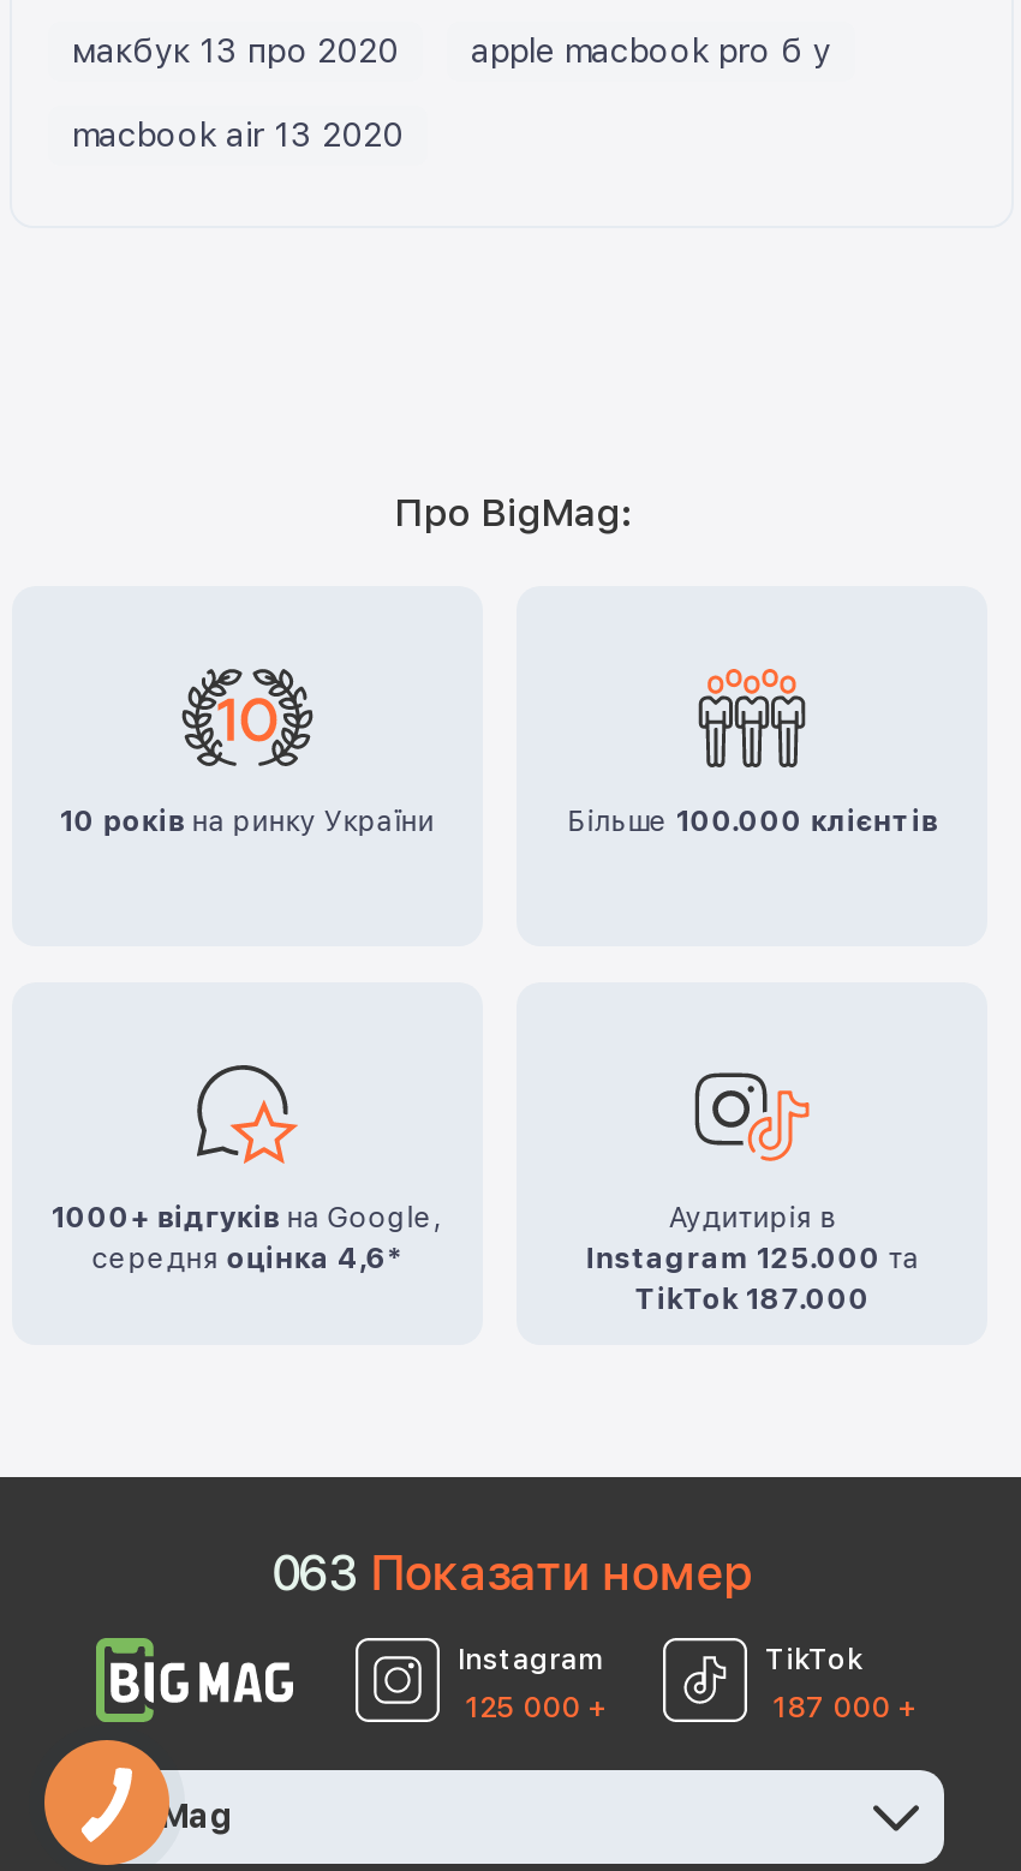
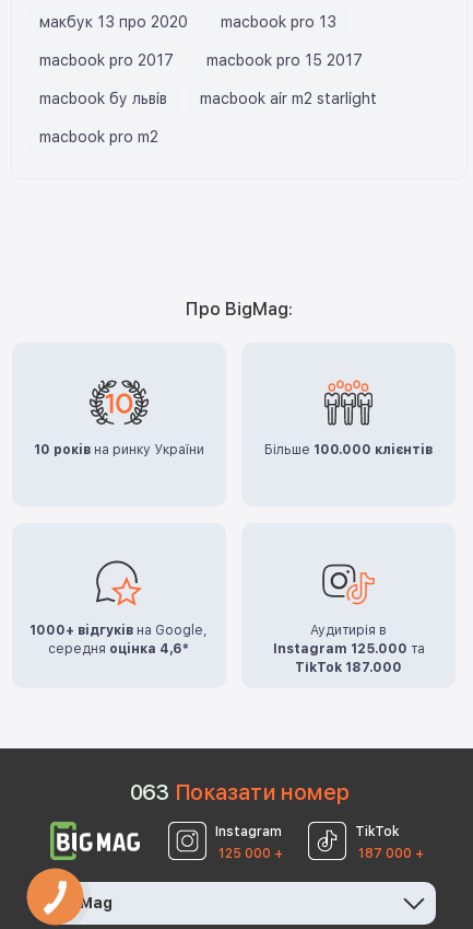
- apple macbook pro б у
- macbook air 13 2020
+ macbook pro 13
+ macbook pro 2017
+ macbook pro 15 2017
+ macbook бу львів
+ macbook air m2 starlight
+ macbook pro m2
